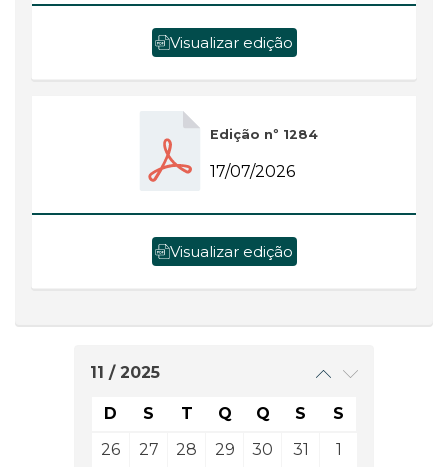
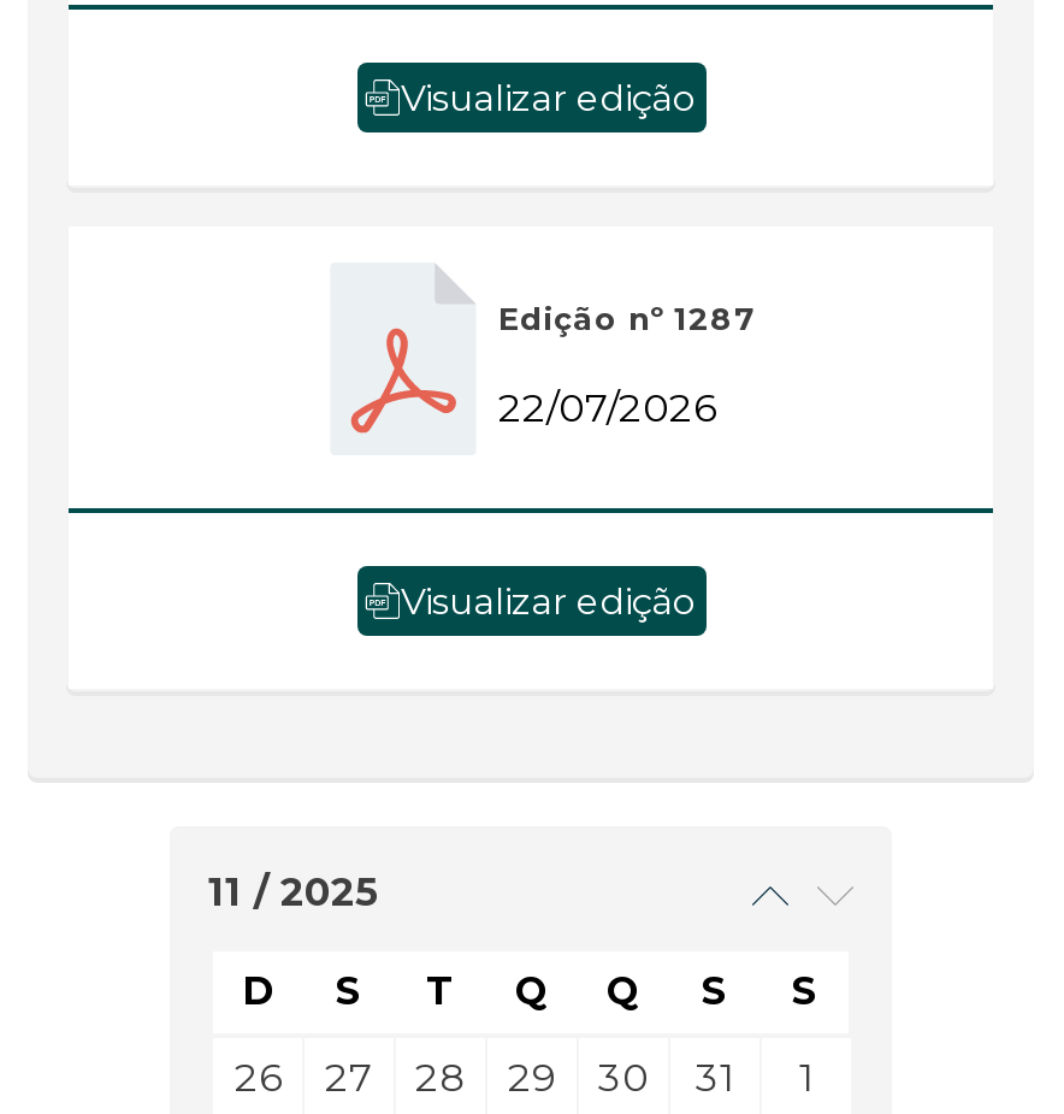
- Edição nº 1284
+ Edição nº 1287

- 17/07/2026
+ 22/07/2026
